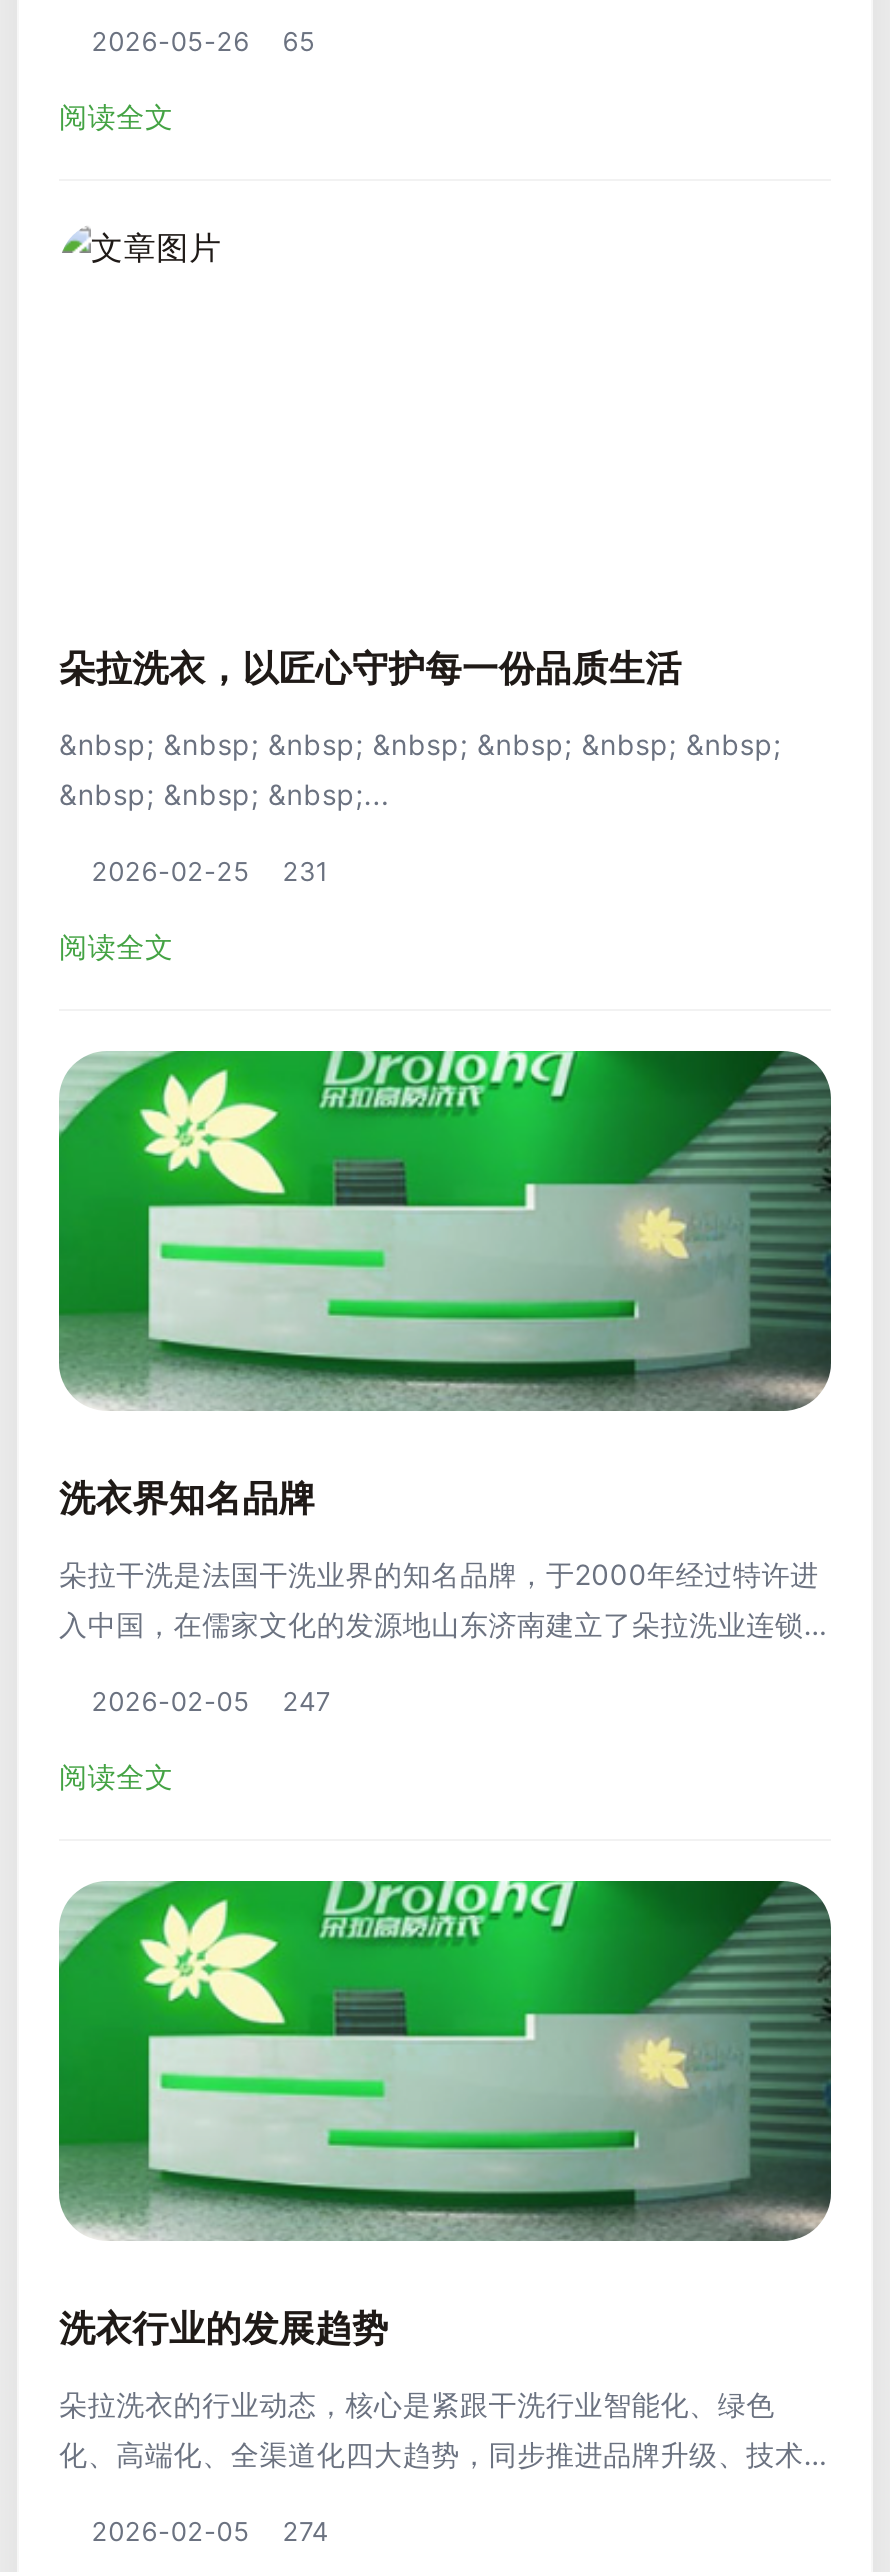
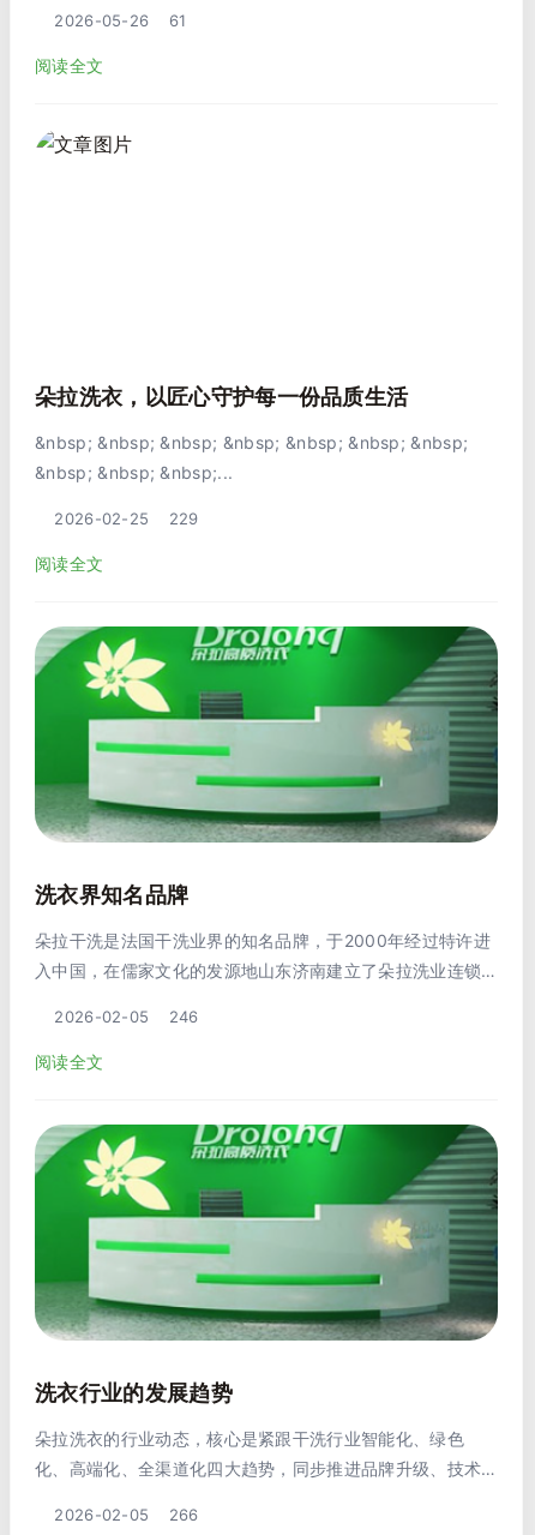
- 2026-05-26 65
+ 2026-05-26 61

- 2026-02-25 231
+ 2026-02-25 229

- 2026-02-05 247
+ 2026-02-05 246

- 2026-02-05 274
+ 2026-02-05 266
